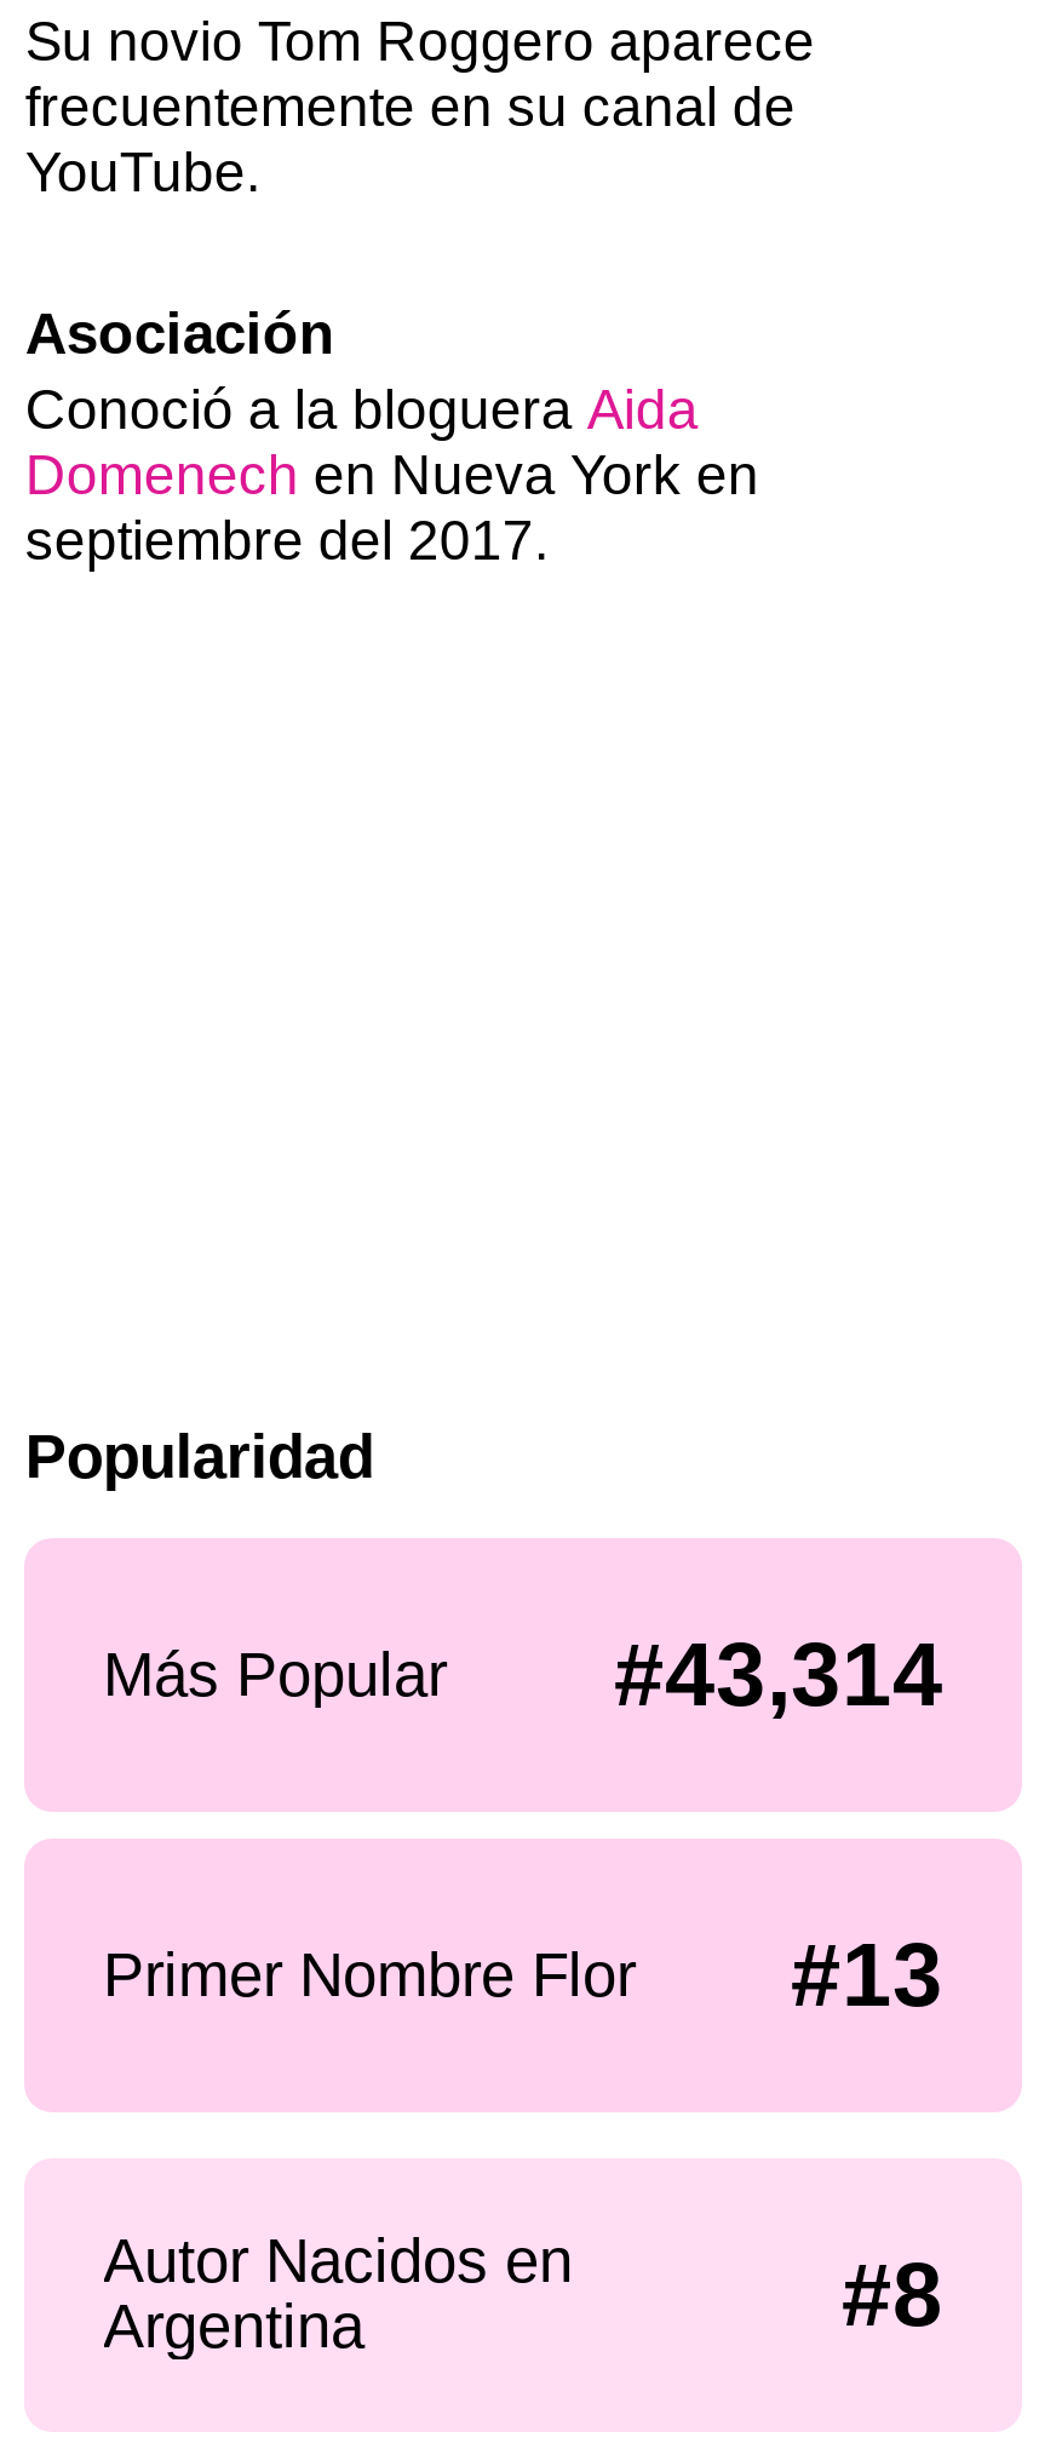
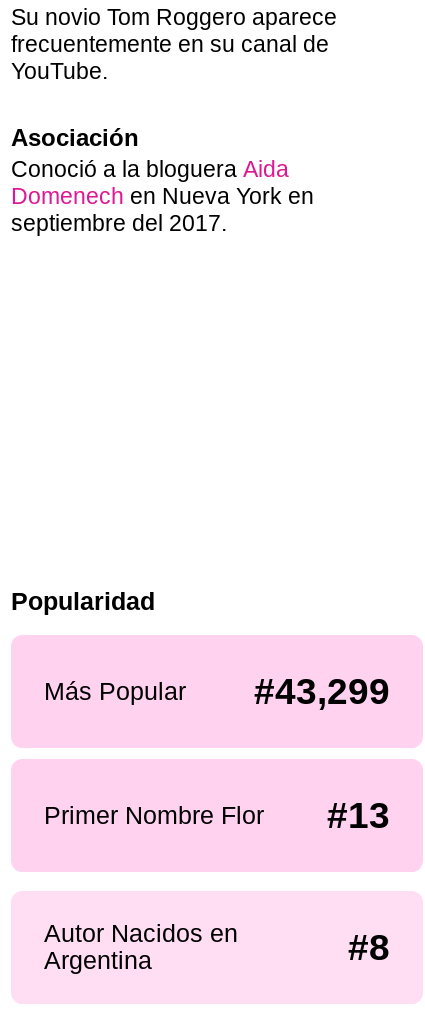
- #43,314
+ #43,299
